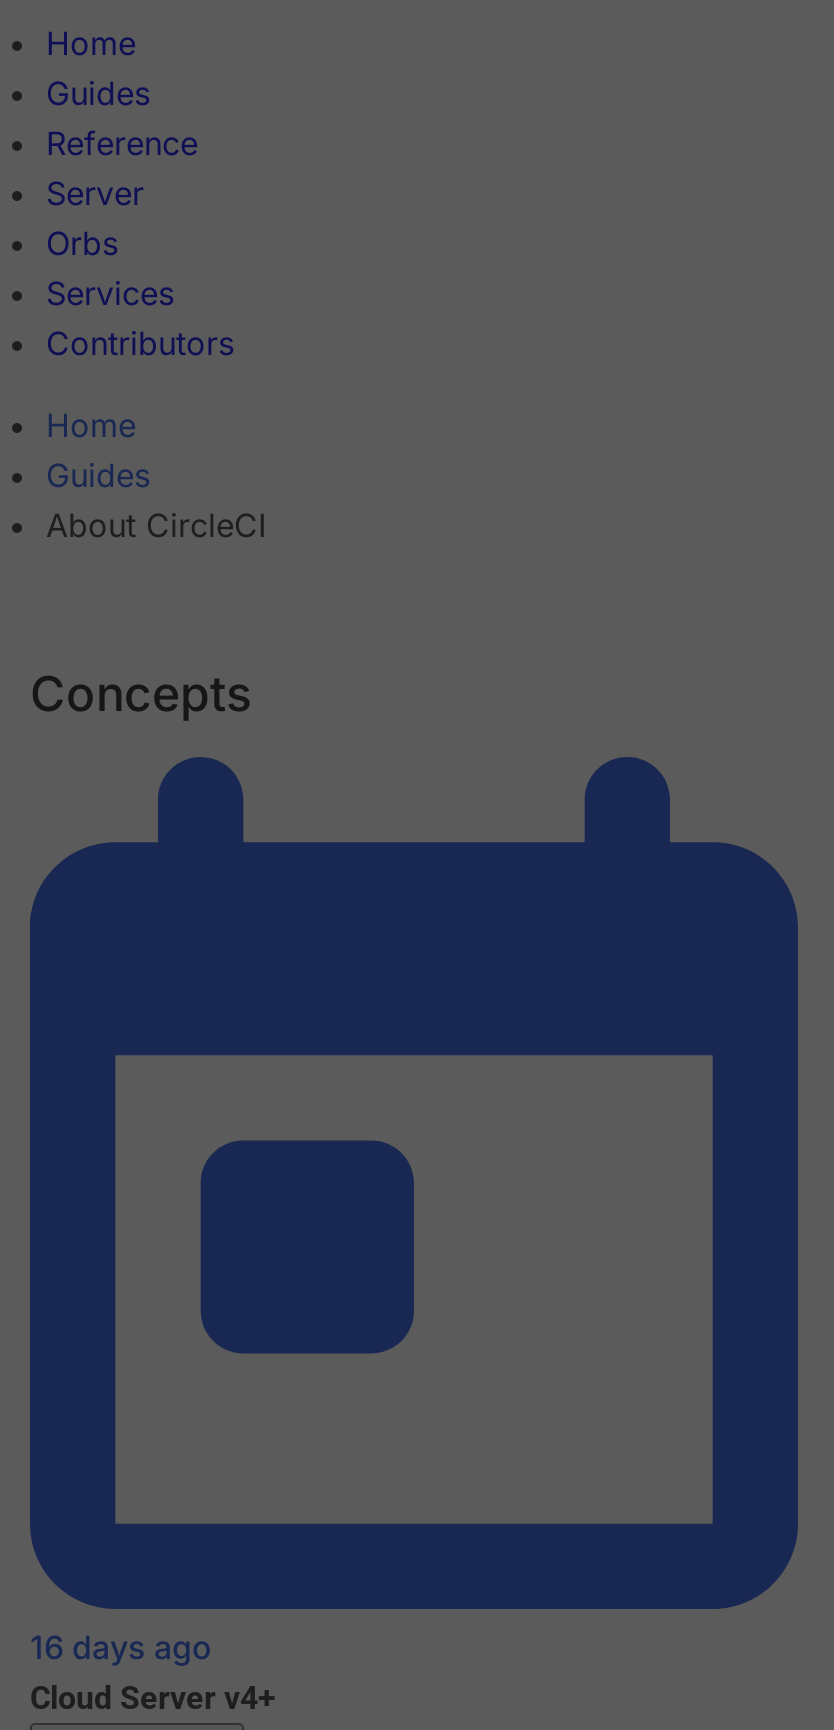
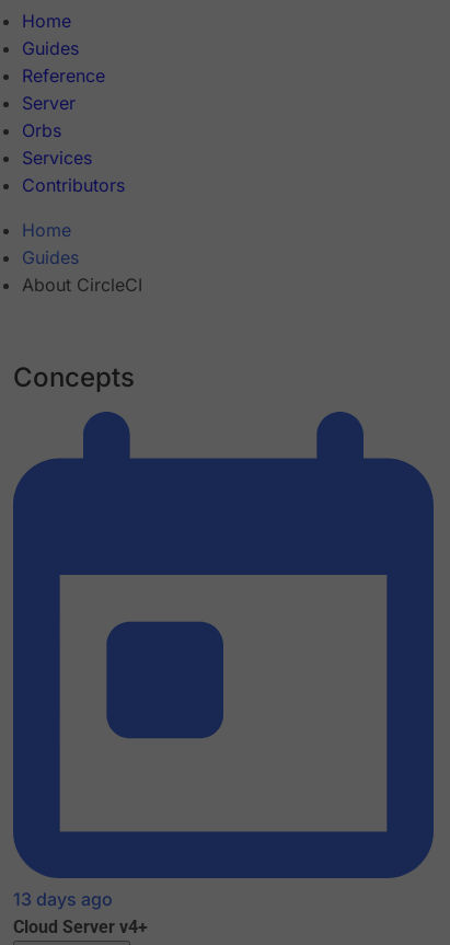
- 16 days ago
+ 13 days ago
